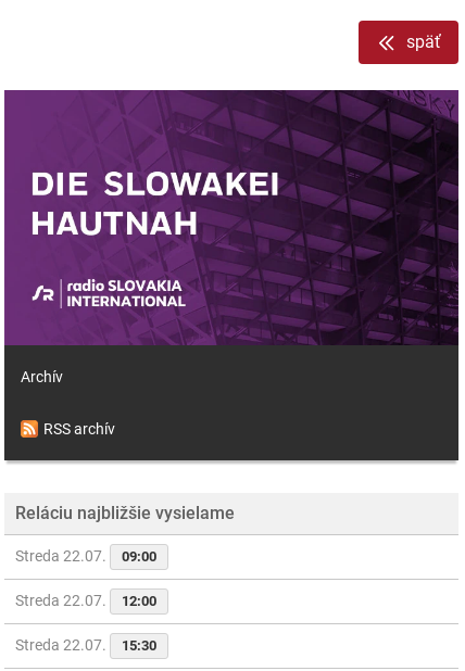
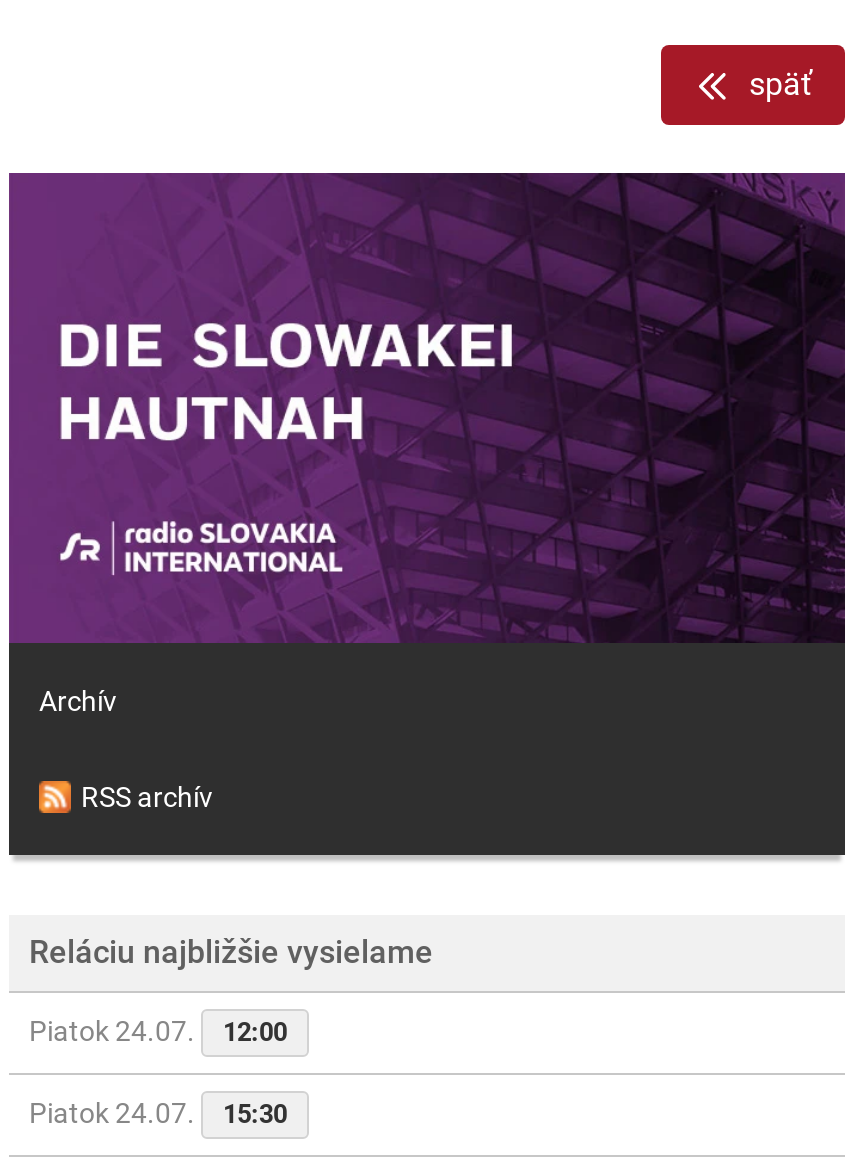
- Streda 22.07.
- 09:00
- Streda 22.07.
+ Piatok 24.07.

- Streda 22.07. 15:30
+ Piatok 24.07. 15:30
